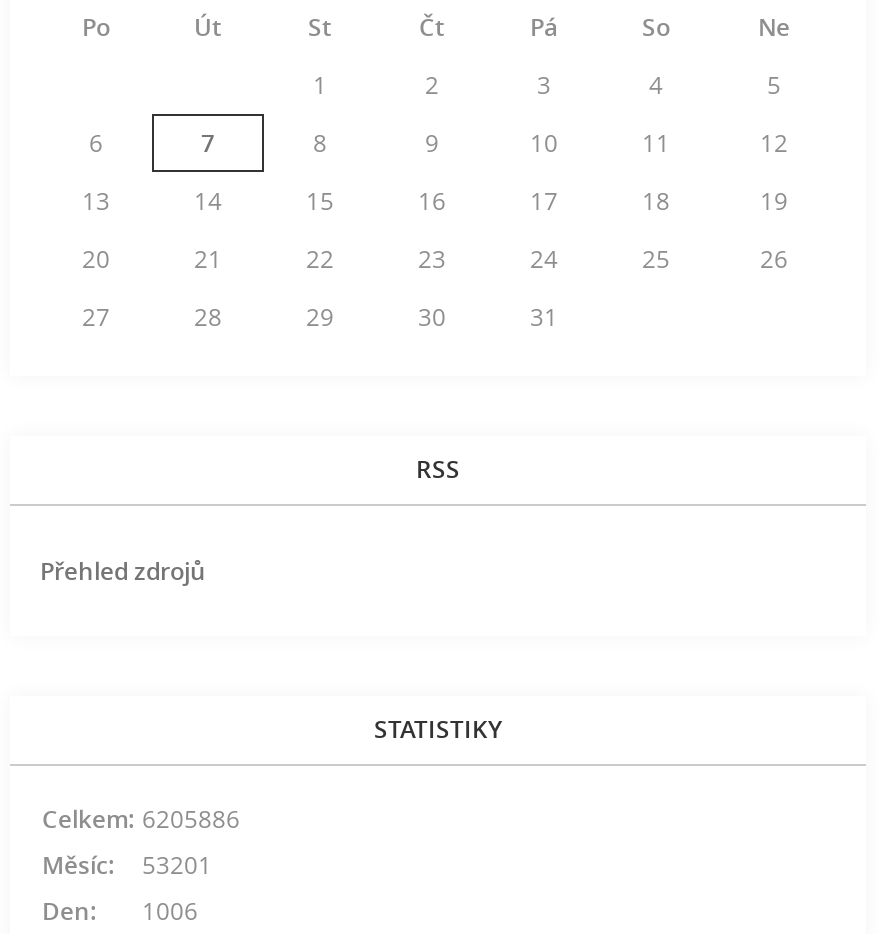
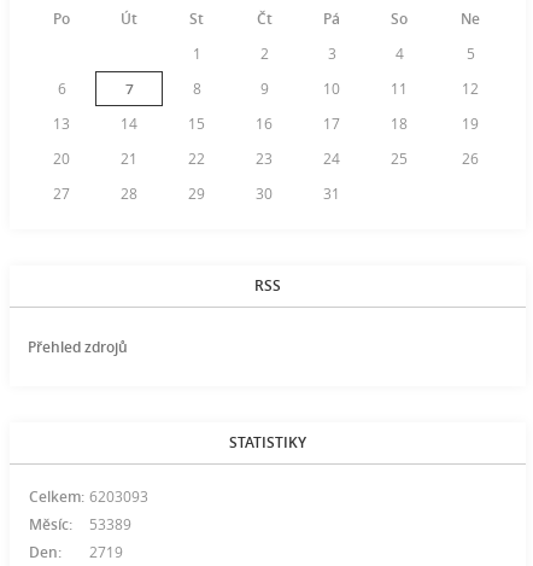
- Celkem: 6205886
+ Celkem: 6203093

- Měsíc: 53201
+ Měsíc: 53389

- Den: 1006
+ Den: 2719
